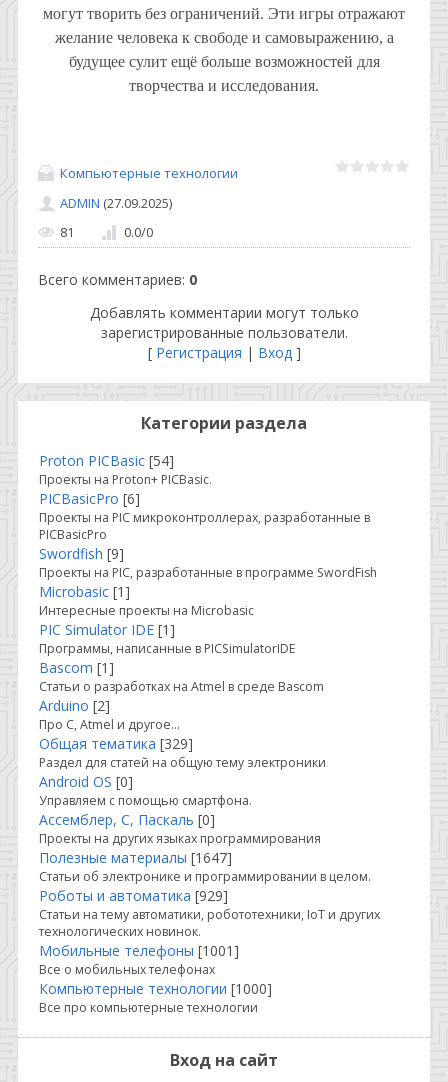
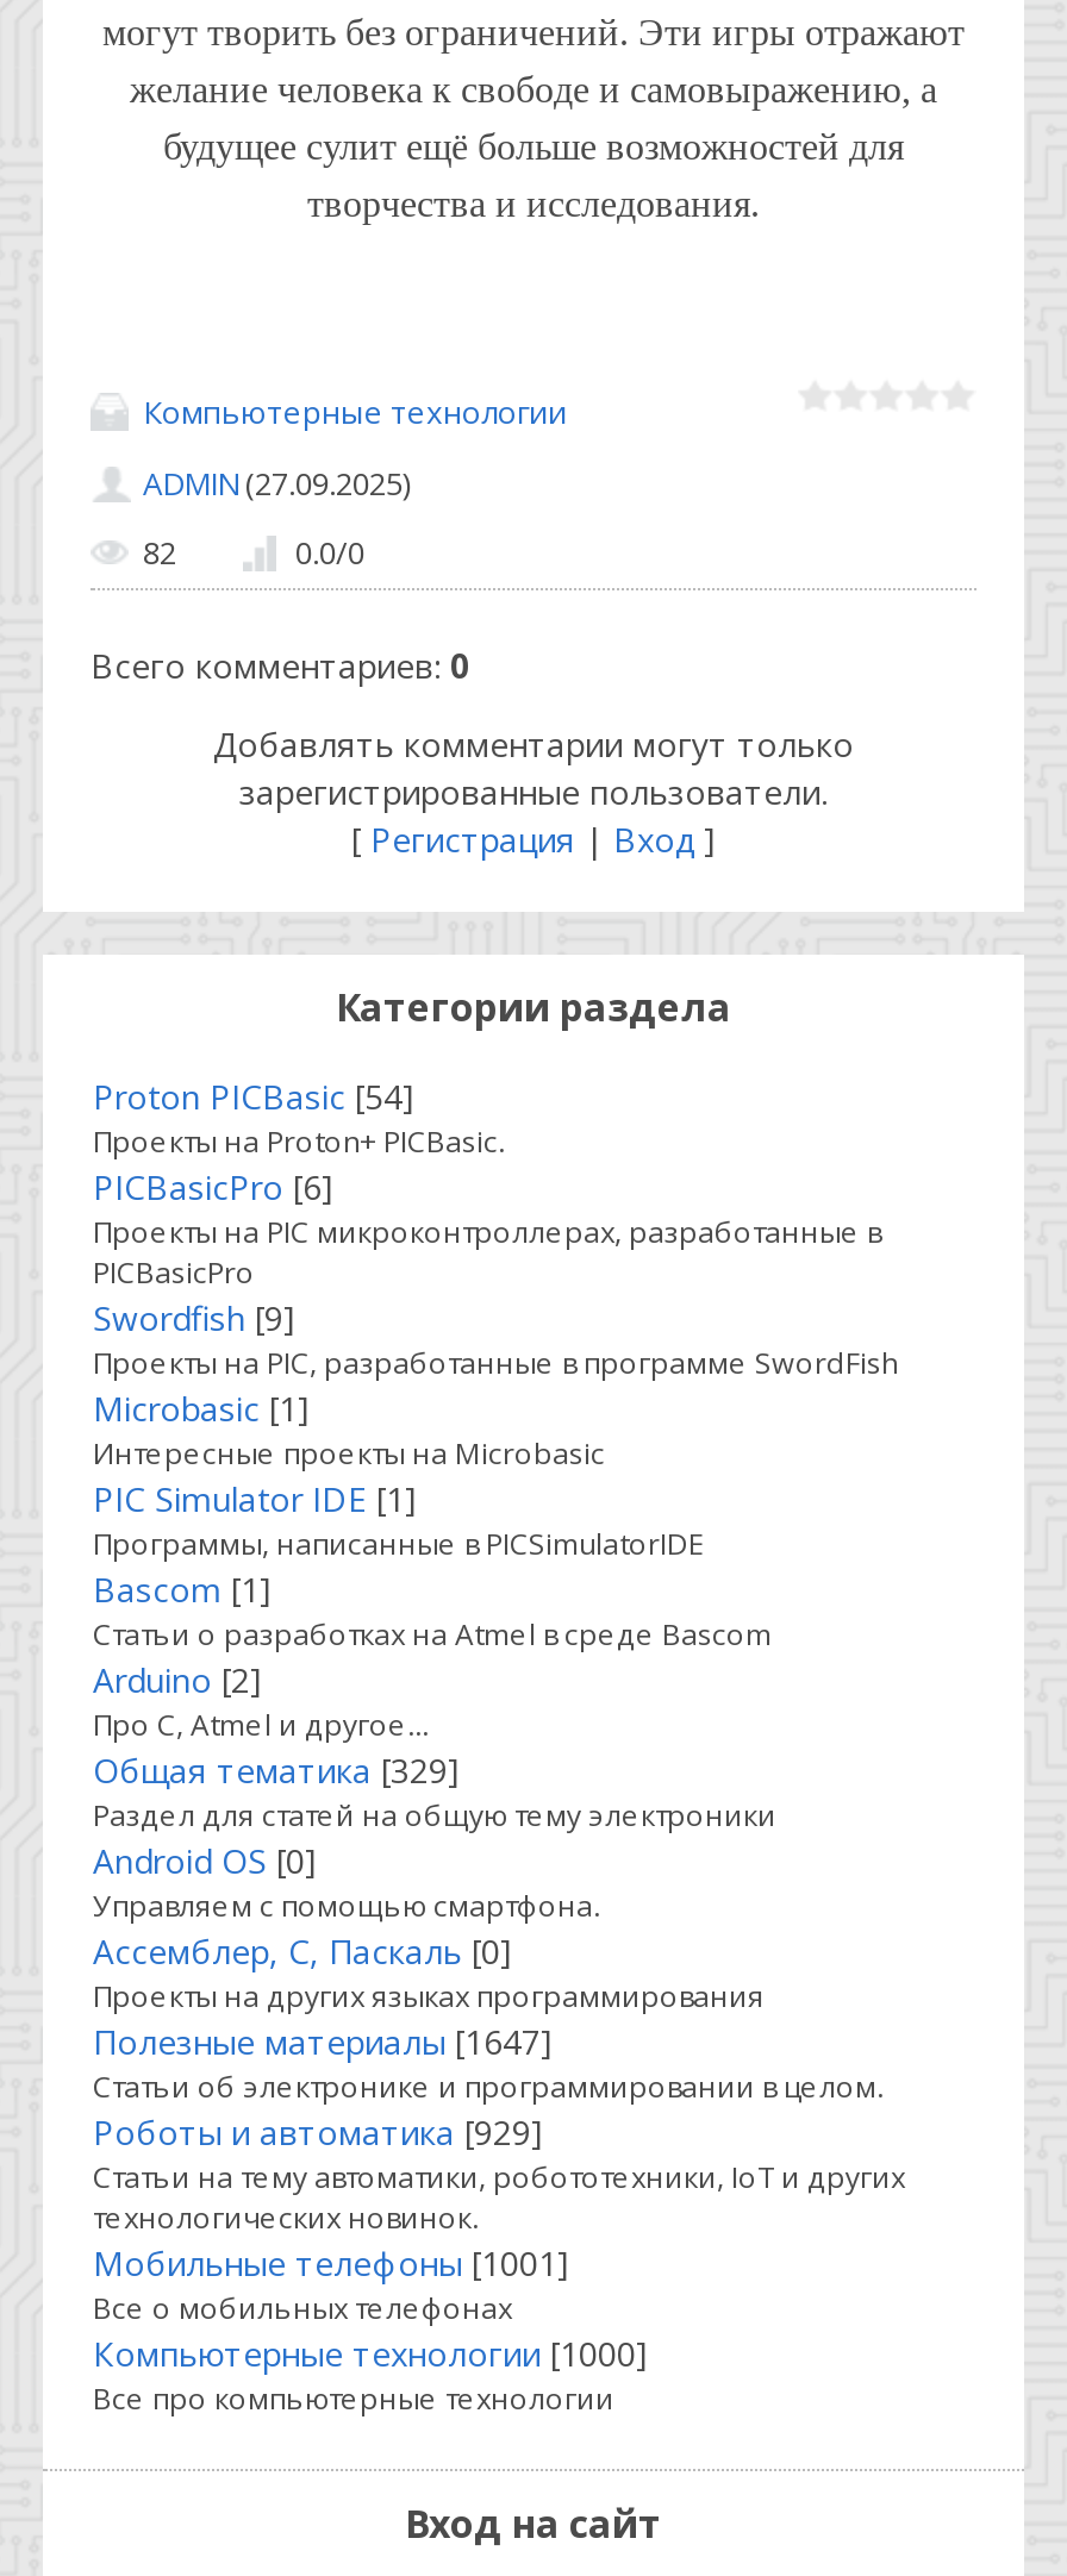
- 81
+ 82
